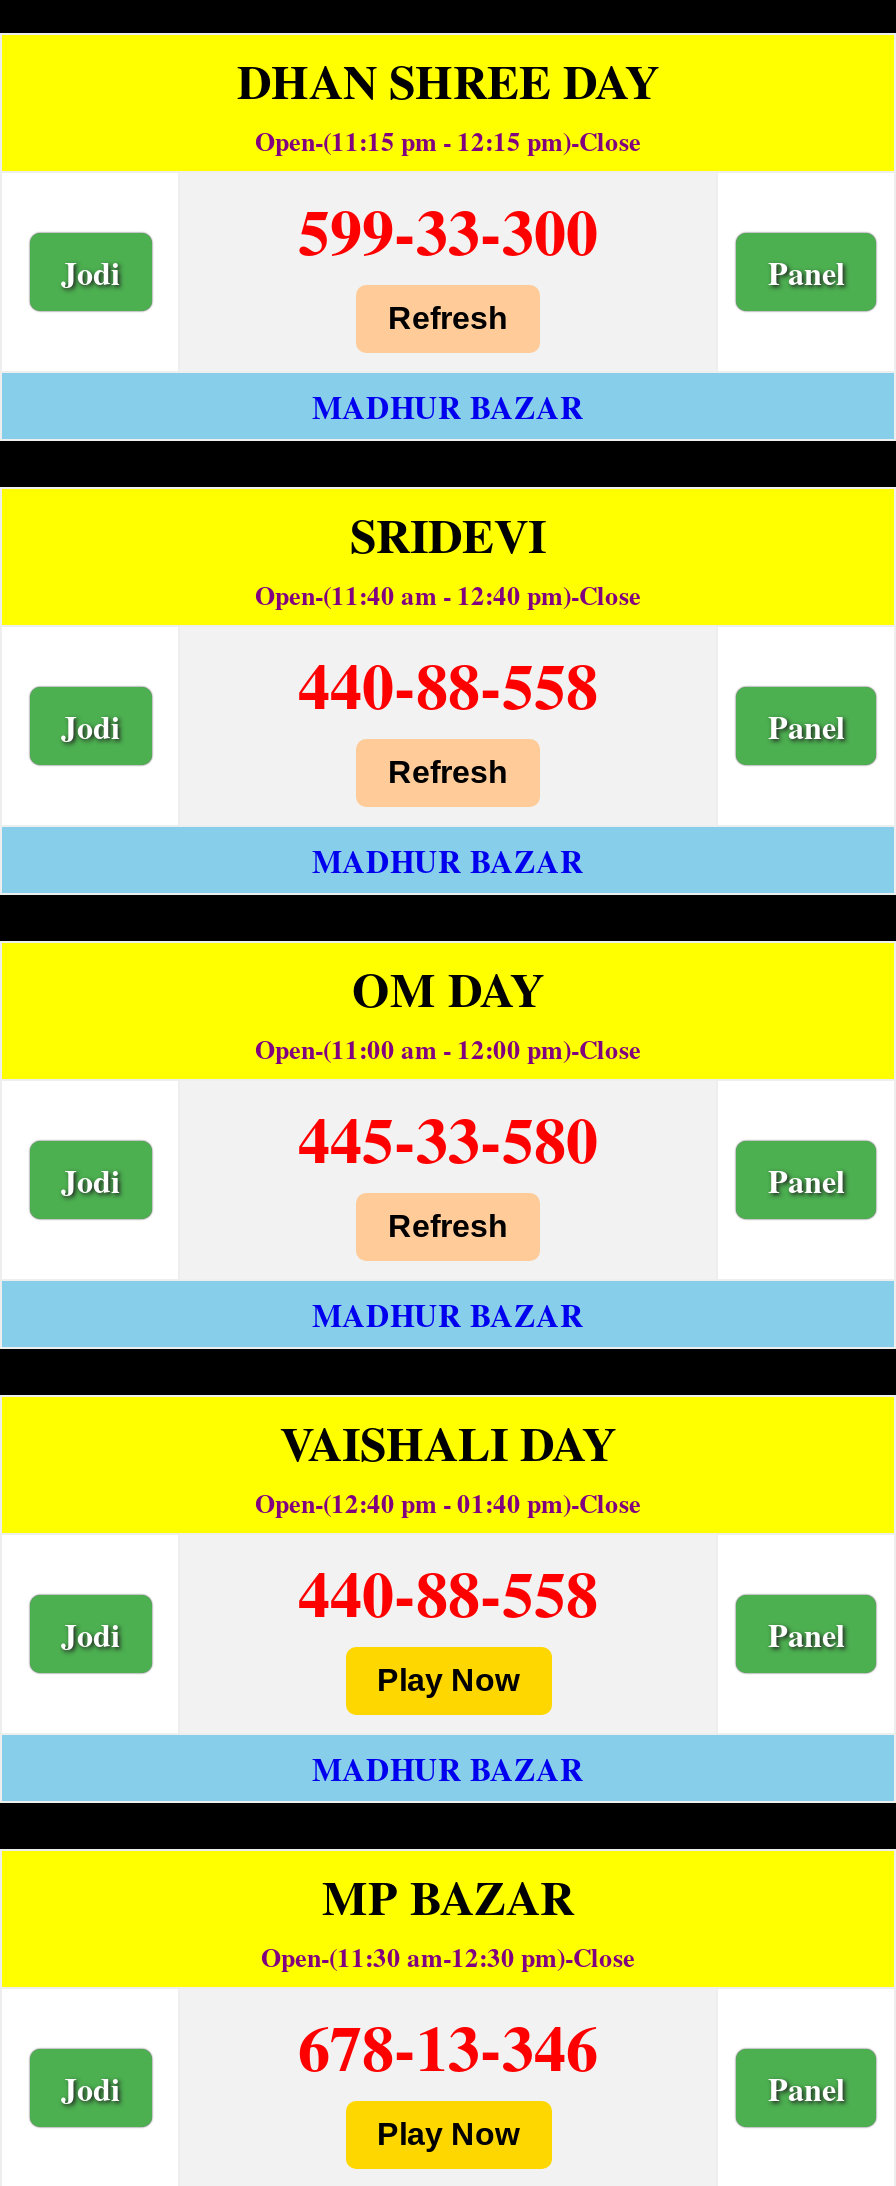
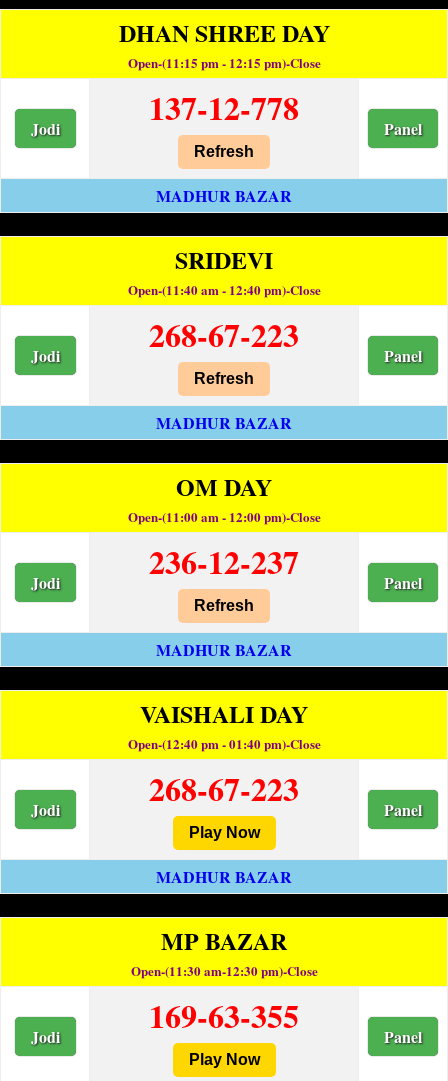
- 599-33-300
+ 137-12-778

- 440-88-558
+ 268-67-223

- 445-33-580
+ 236-12-237

- 440-88-558
+ 268-67-223

- 678-13-346
+ 169-63-355
